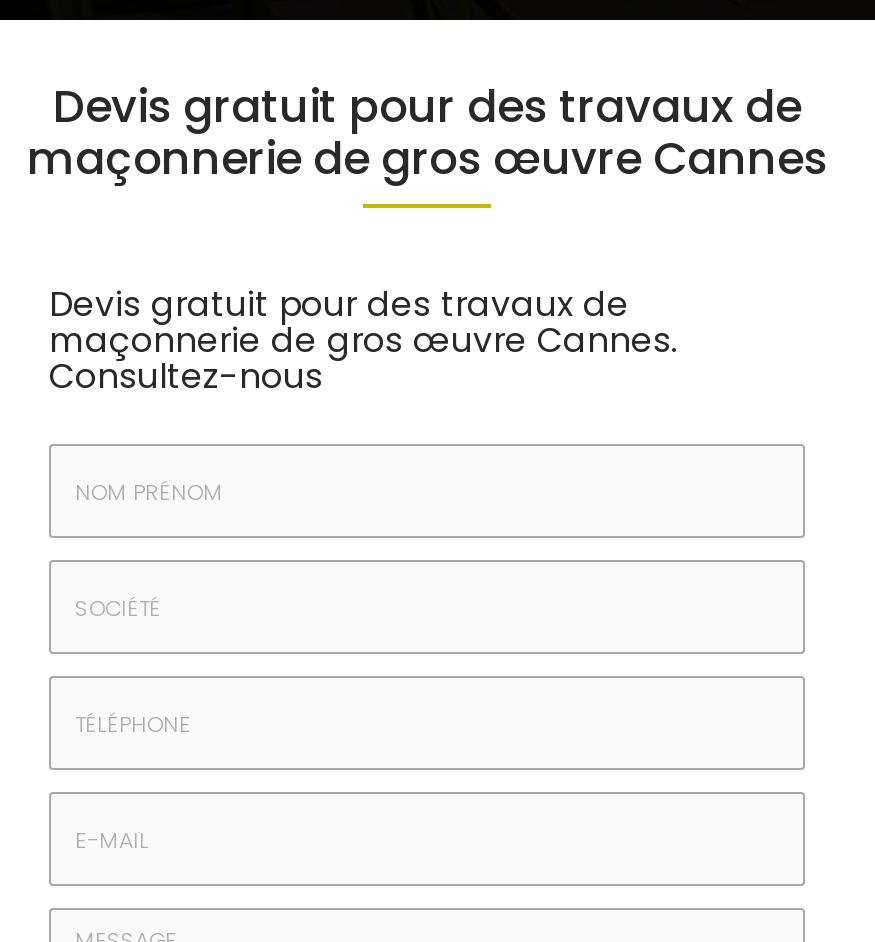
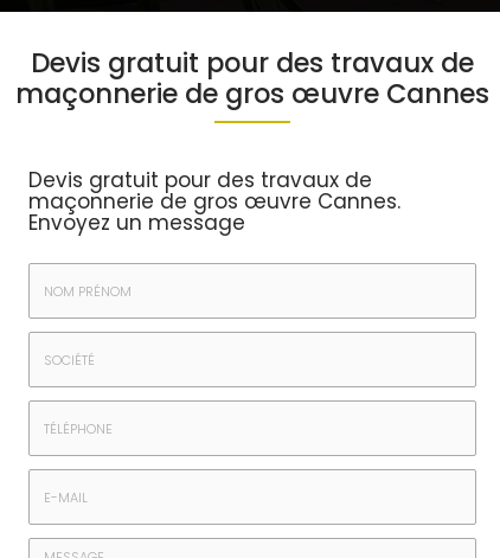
- Consultez-nous
+ Envoyez un message
